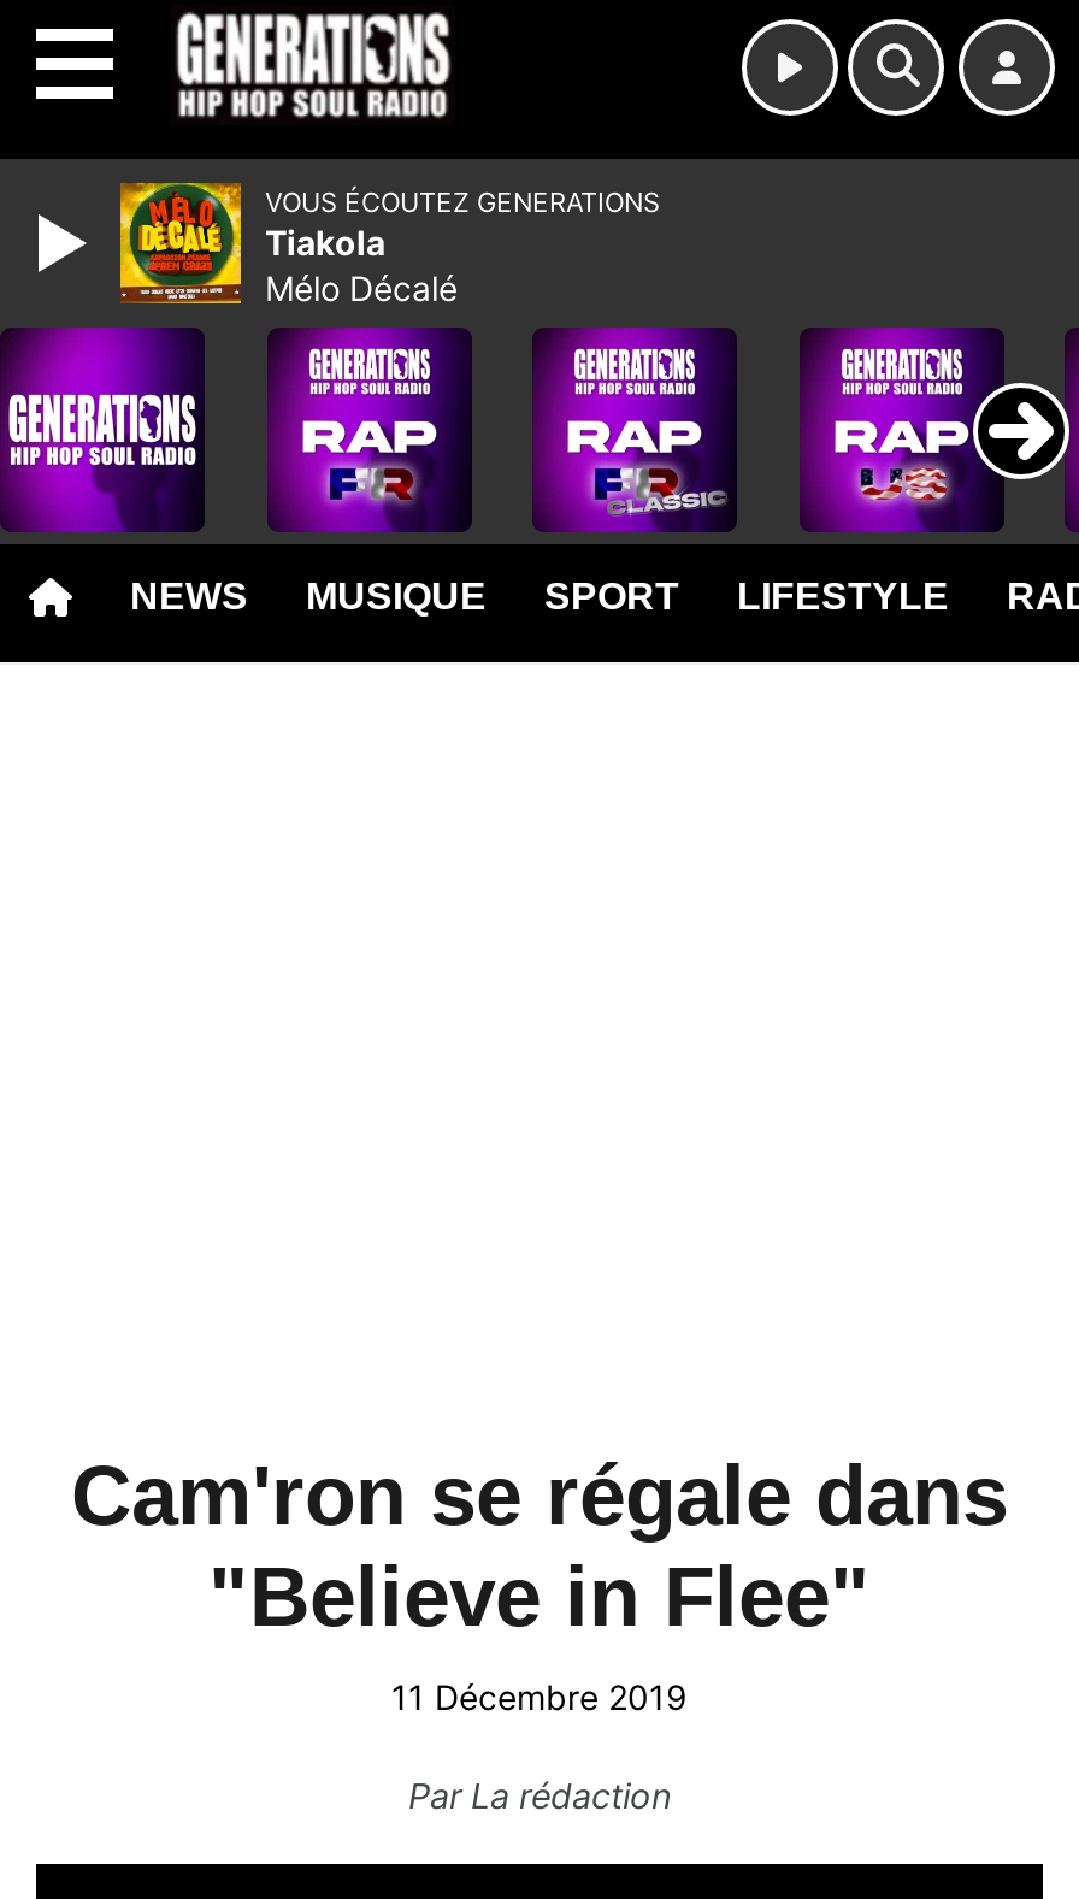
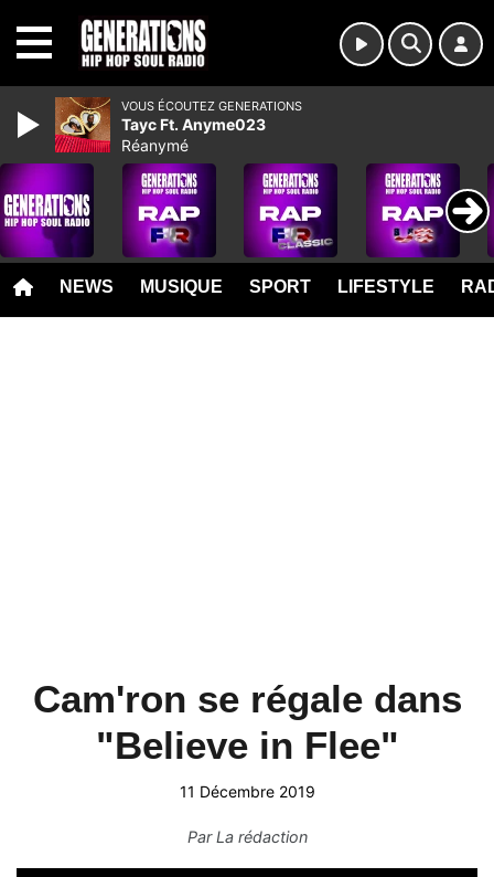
- [image]
- Tiakola
- Mélo Décalé
+ [image]
+ Tayc Ft. Anyme023
+ Réanymé
